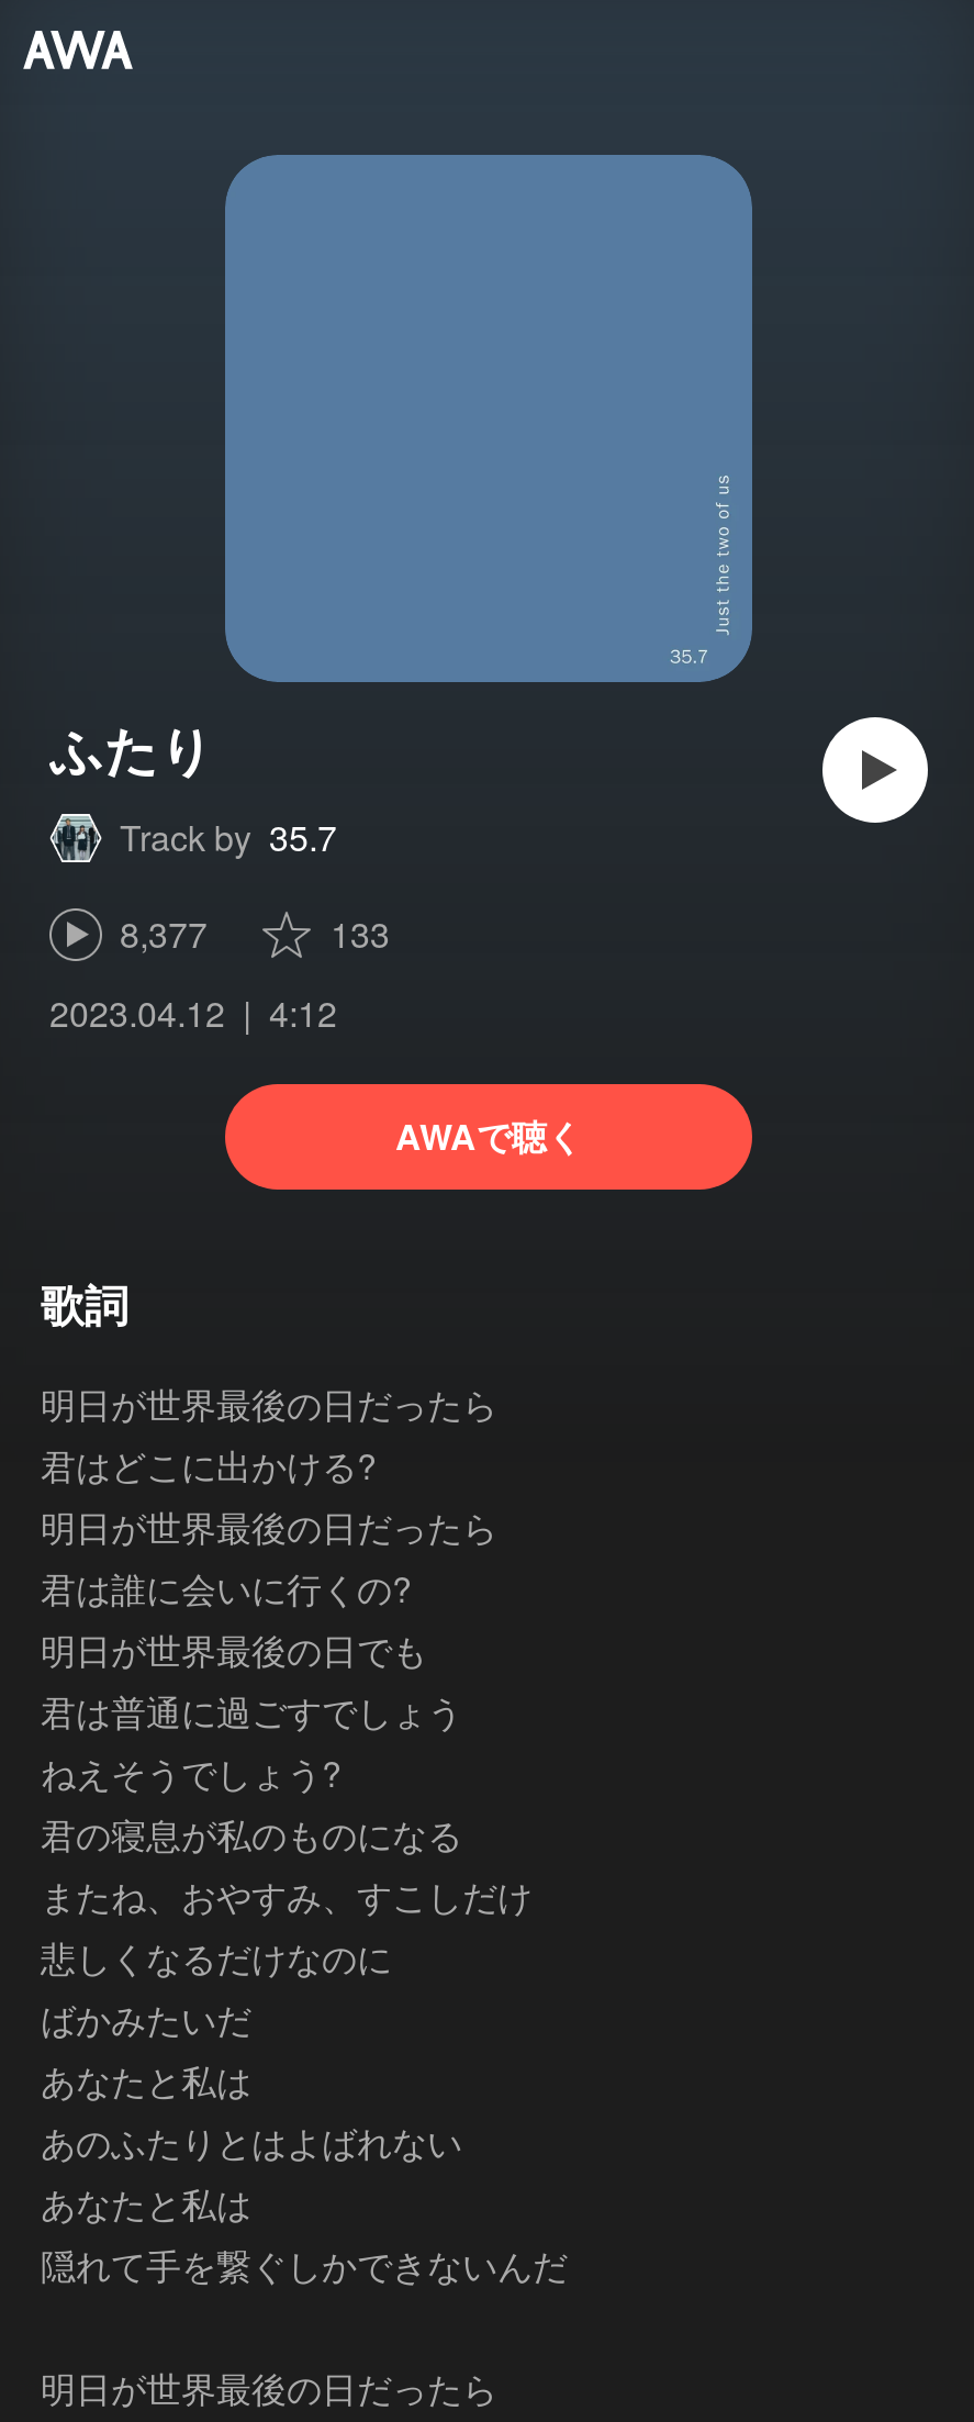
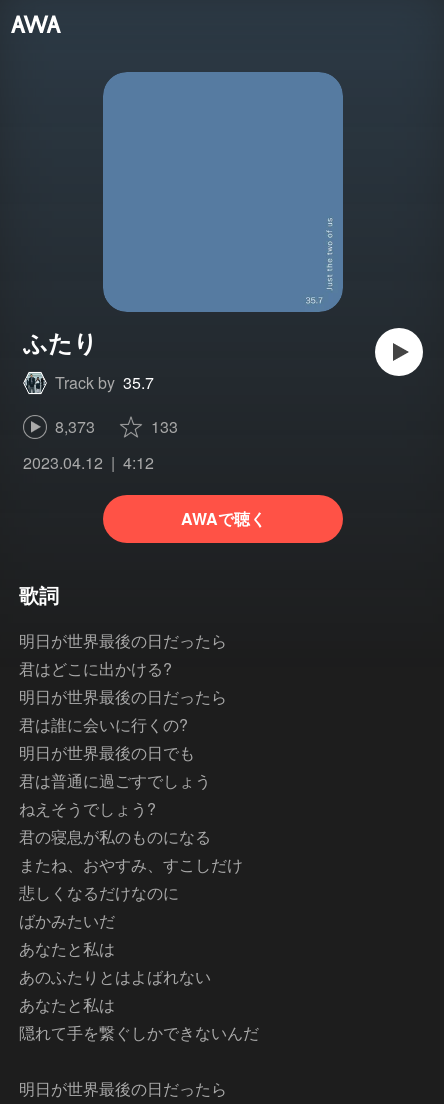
- 8,377
+ 8,373
